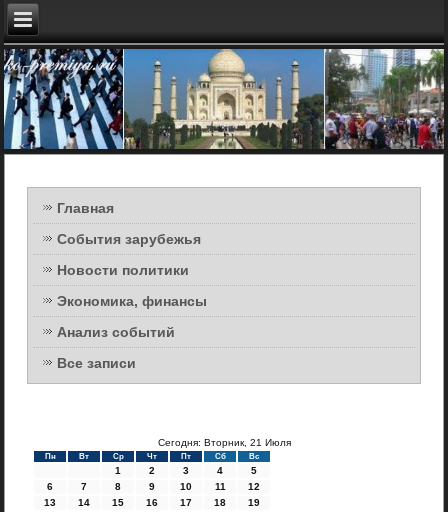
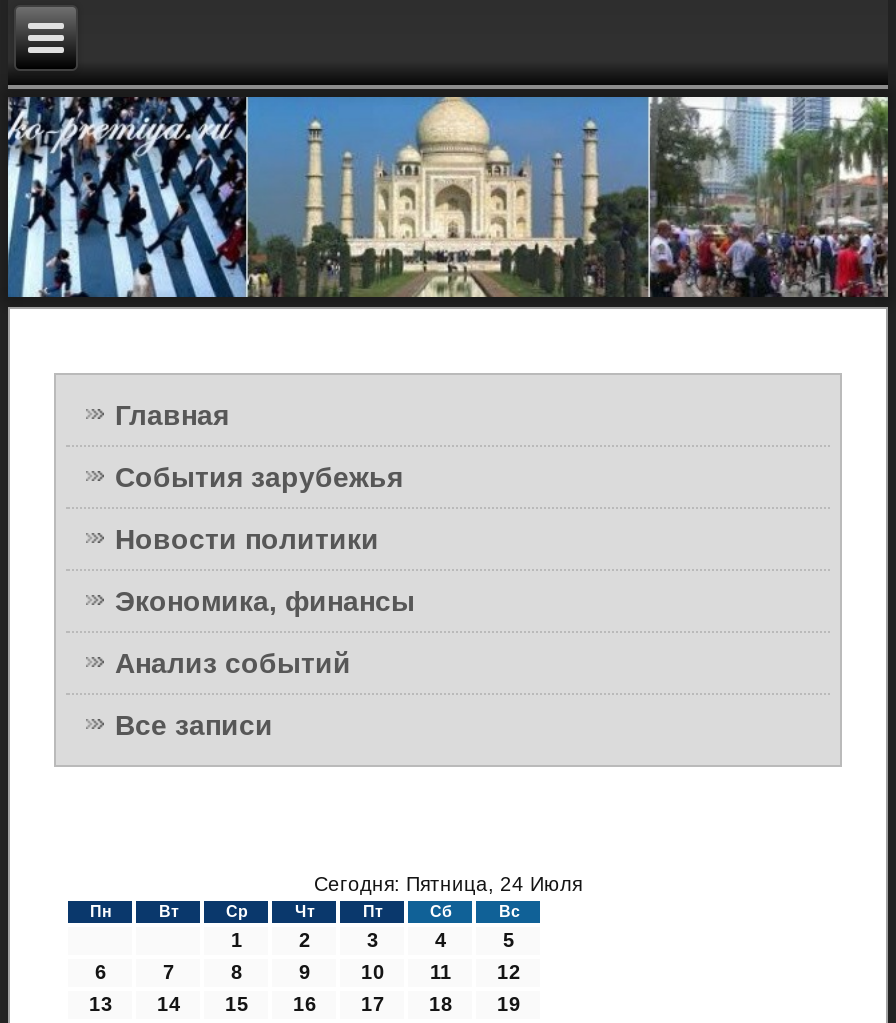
- Сегодня: Вторник, 21 Июля
+ Сегодня: Пятница, 24 Июля
